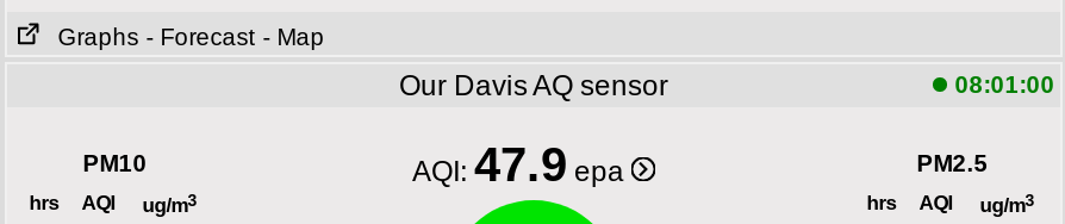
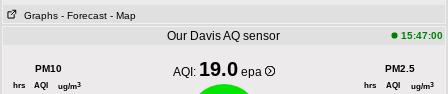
- 08:01:00
+ 15:47:00

- AQI:47.9 epa
+ AQI:19.0 epa
